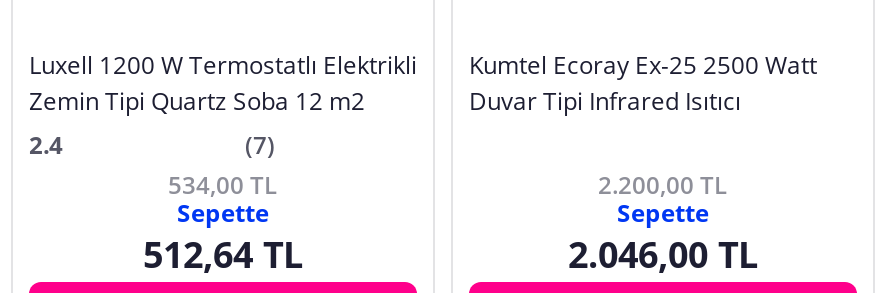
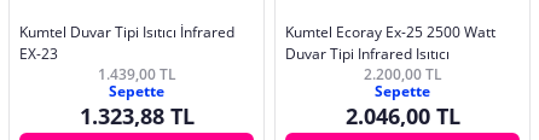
- Luxell 1200 W Termostatlı Elektrikli
- Zemin Tipi Quartz Soba 12 m2
- 2.4
- (7)
- 534,00 TL
+ Kumtel Duvar Tipi Isıtıcı İnfrared
+ EX-23
+ 1.439,00 TL

- 512,64 TL
+ 1.323,88 TL
